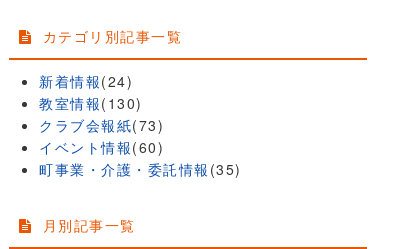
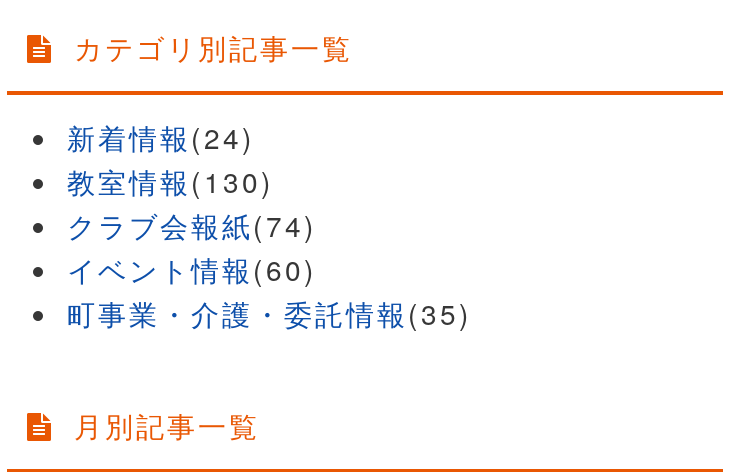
- クラブ会報紙(73)
+ クラブ会報紙(74)
